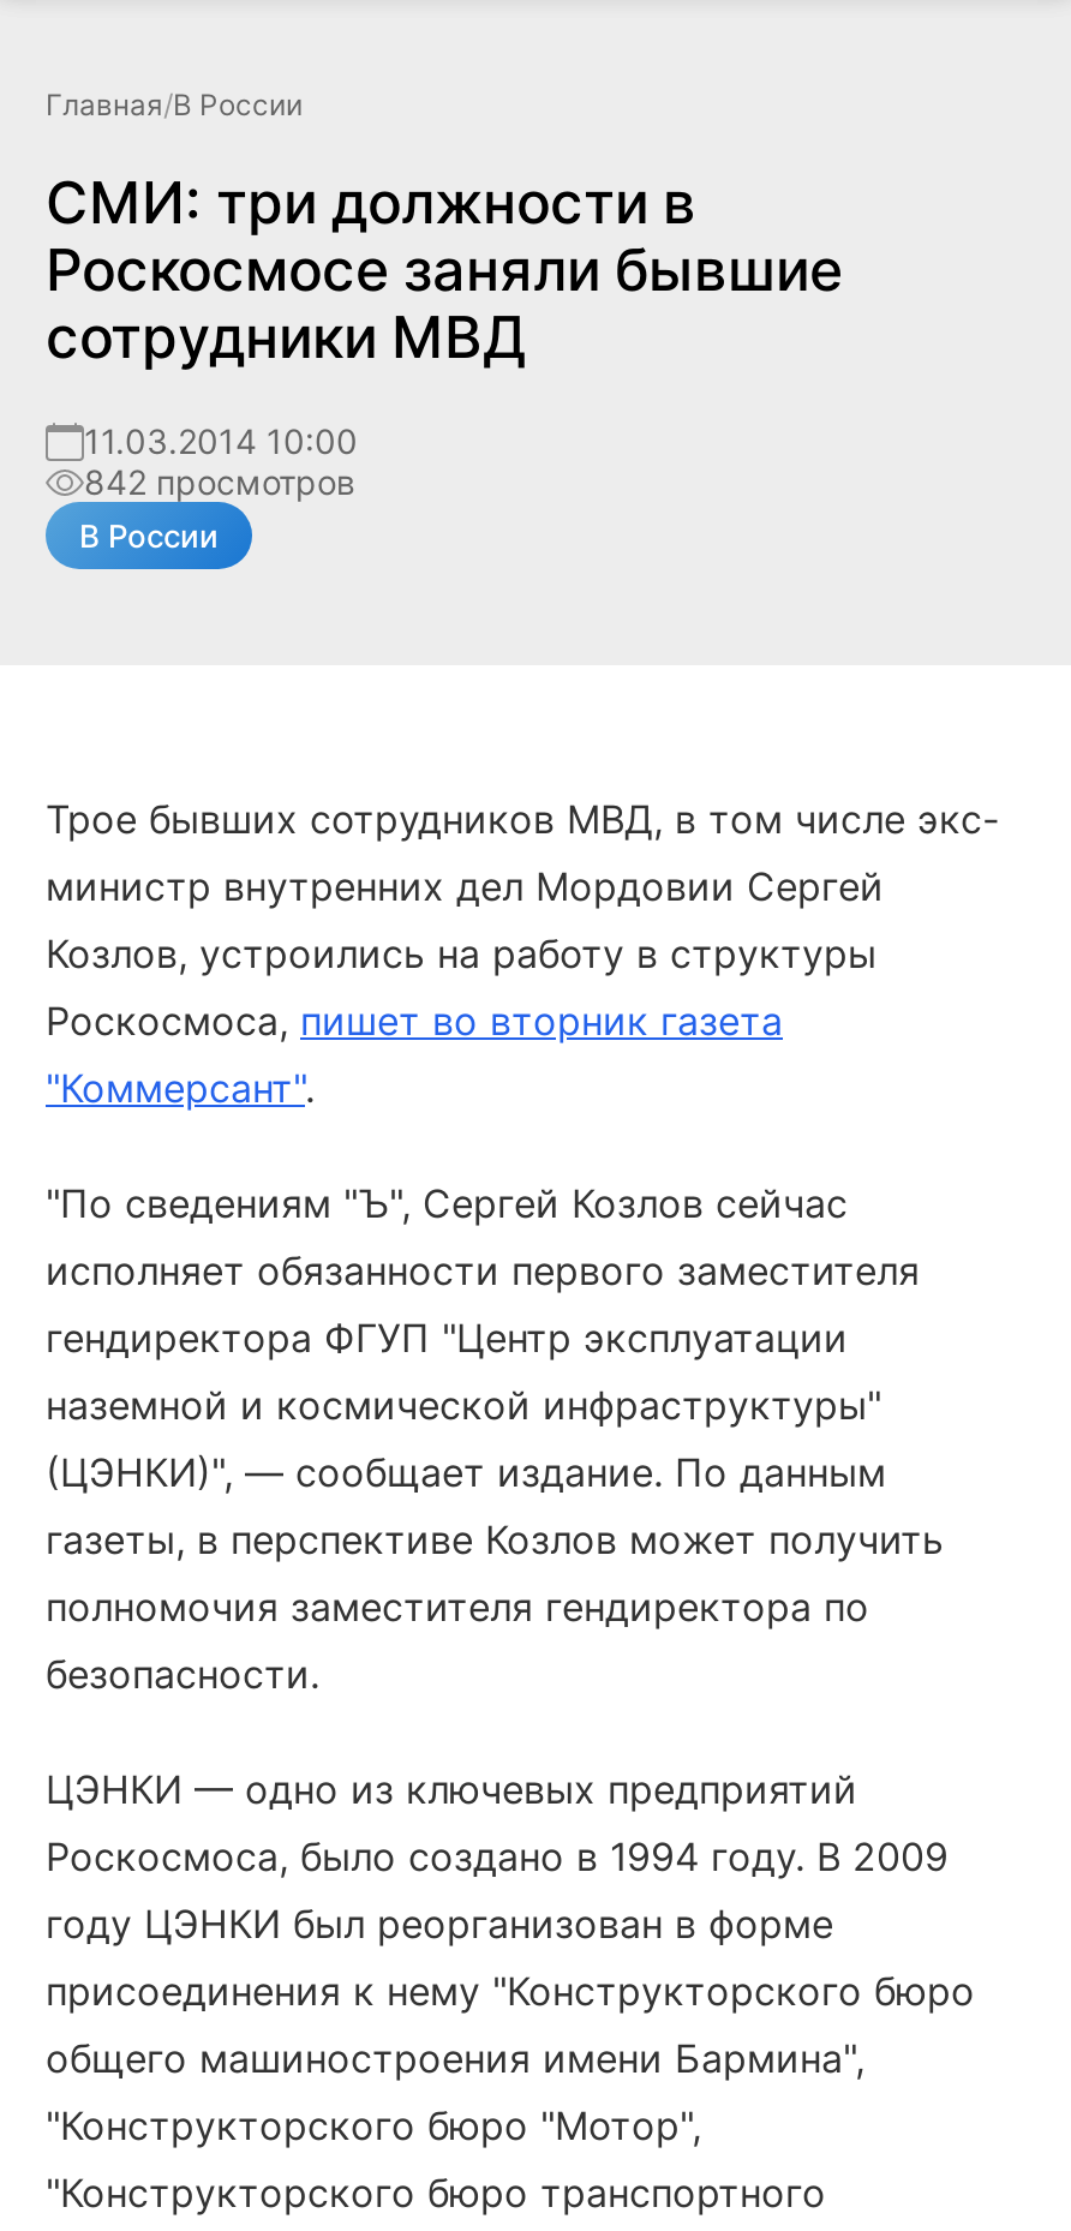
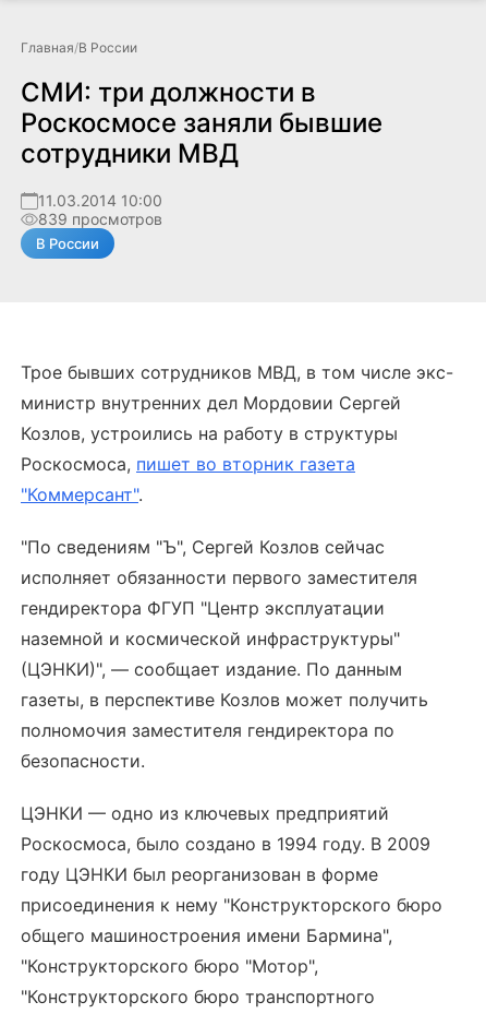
- 842 просмотров
+ 839 просмотров
